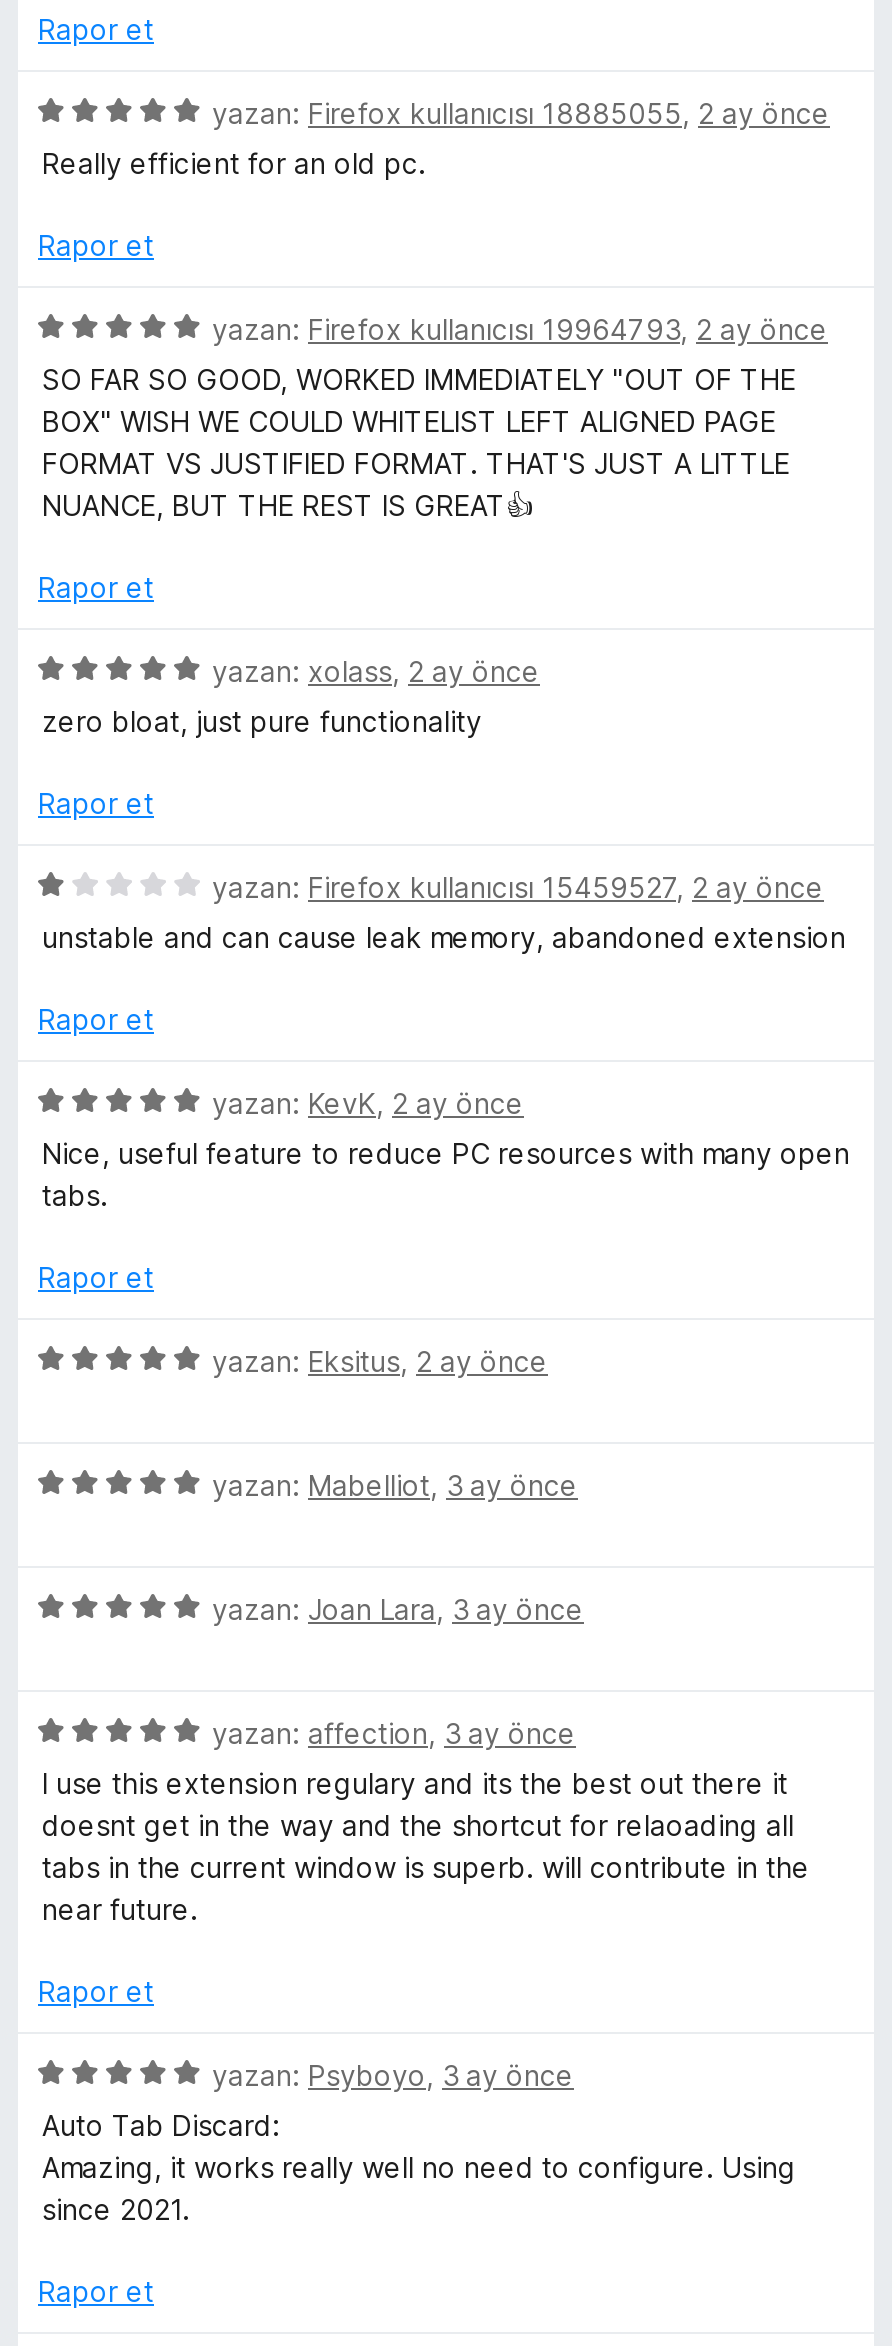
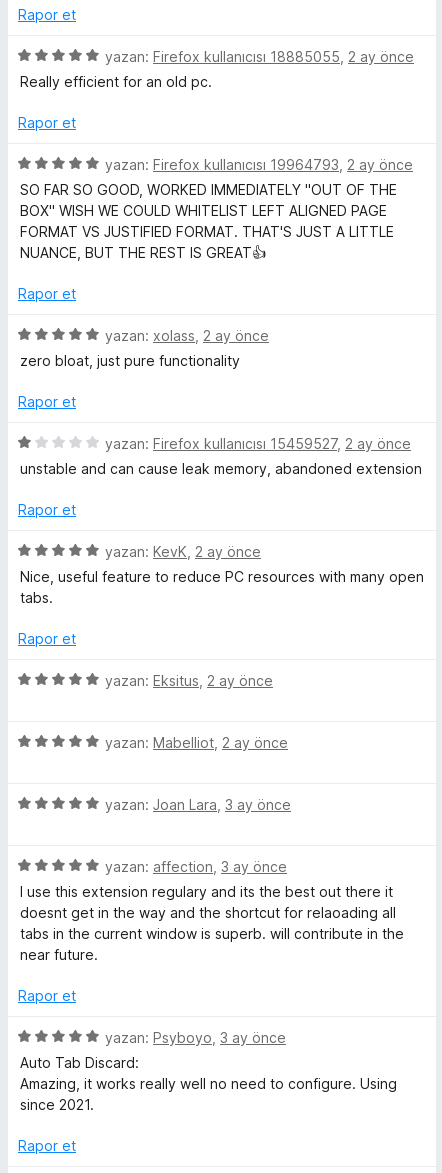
- yazan: Mabelliot, 3 ay önce
+ yazan: Mabelliot, 2 ay önce
